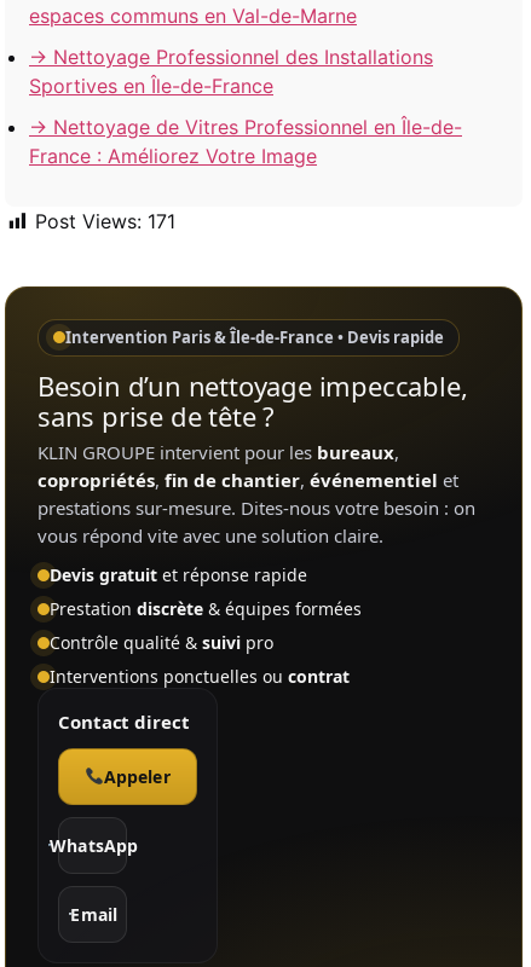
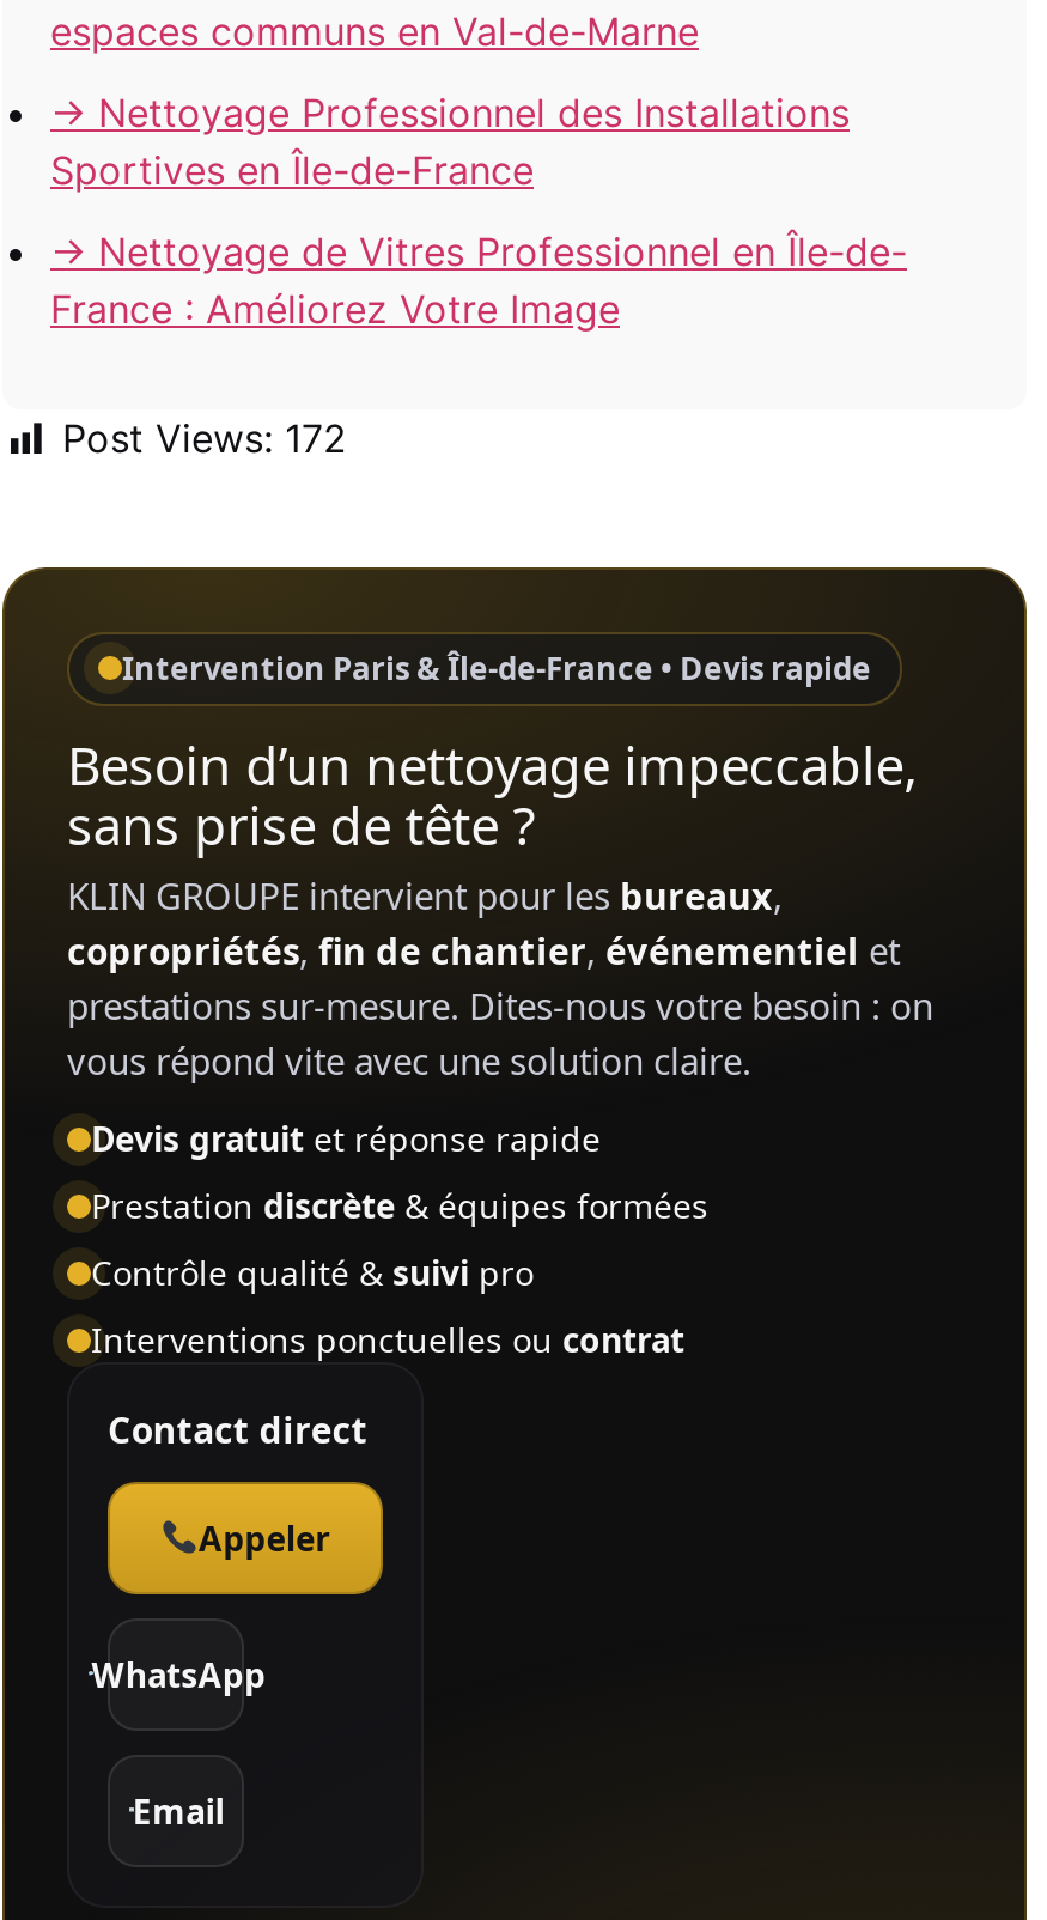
- Post Views: 171
+ Post Views: 172
